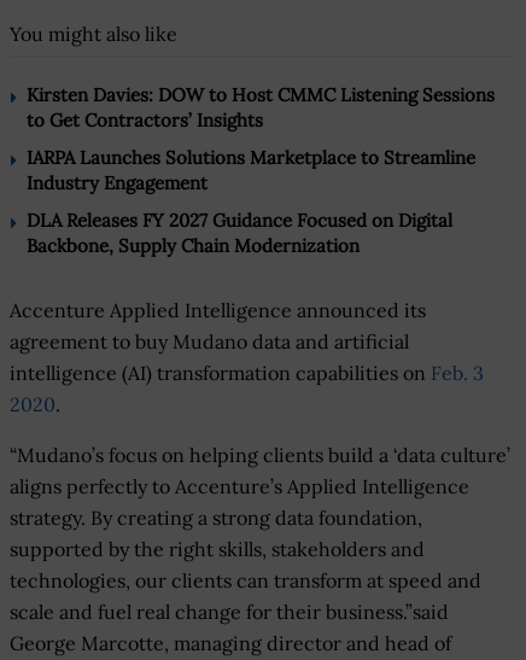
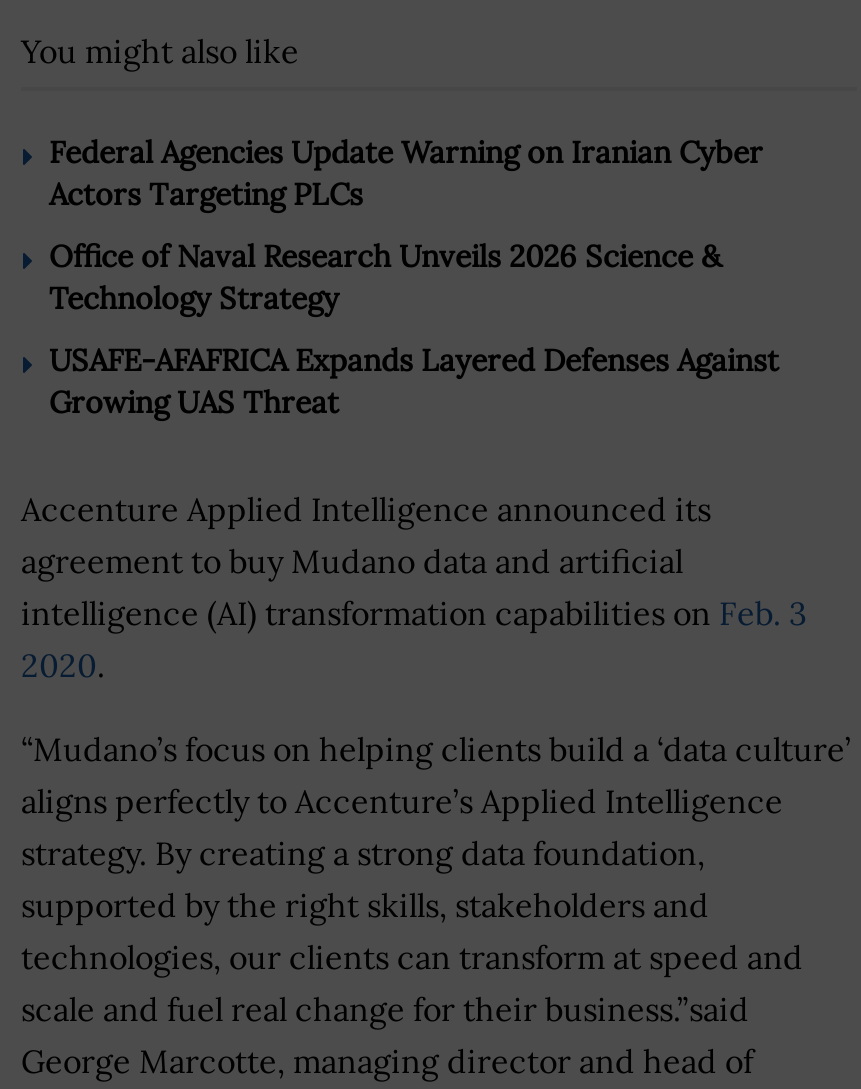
- Kirsten Davies: DOW to Host CMMC Listening Sessions
- to Get Contractors’ Insights
+ Federal Agencies Update Warning on Iranian Cyber
+ Actors Targeting PLCs

- IARPA Launches Solutions Marketplace to Streamline
- Industry Engagement
+ Office of Naval Research Unveils 2026 Science &
+ Technology Strategy

- DLA Releases FY 2027 Guidance Focused on Digital
- Backbone, Supply Chain Modernization
+ USAFE-AFAFRICA Expands Layered Defenses Against
+ Growing UAS Threat
